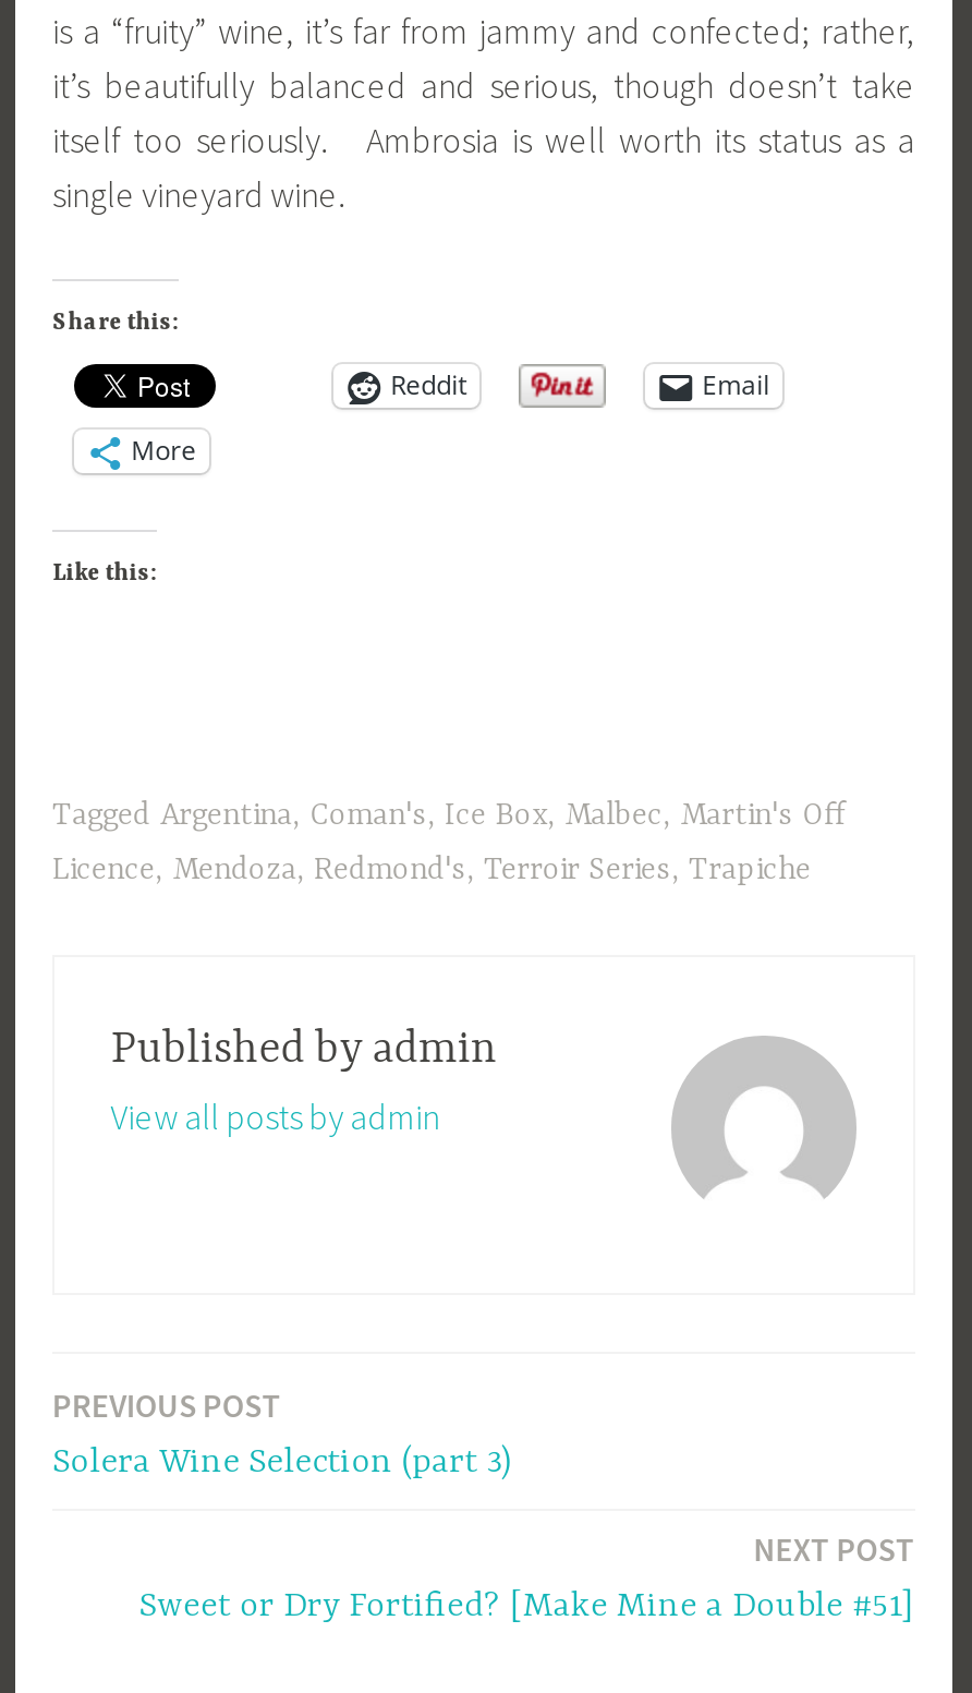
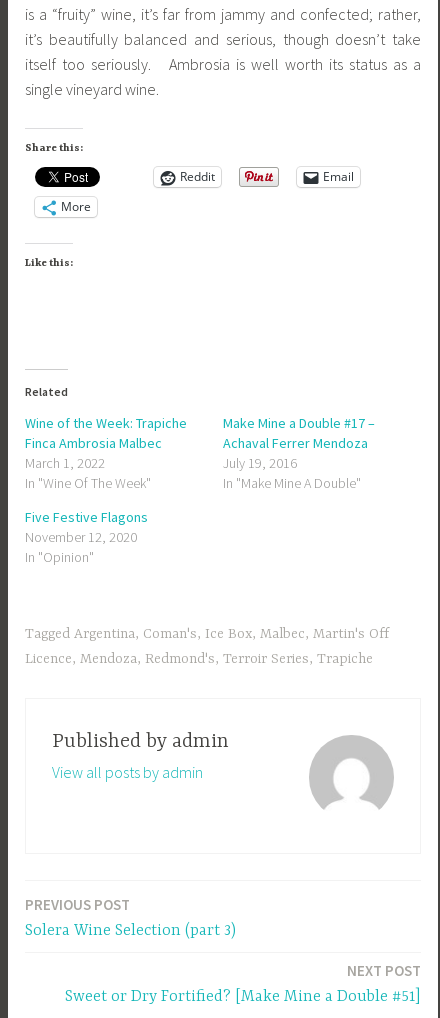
+ Related
+ Wine of the Week: Trapiche
+ Finca Ambrosia Malbec
+ March 1, 2022
+ In "Wine Of The Week"

+ Make Mine a Double #17 –
+ Achaval Ferrer Mendoza
+ July 19, 2016
+ In "Make Mine A Double"
+ Five Festive Flagons
+ November 12, 2020
+ In "Opinion"
